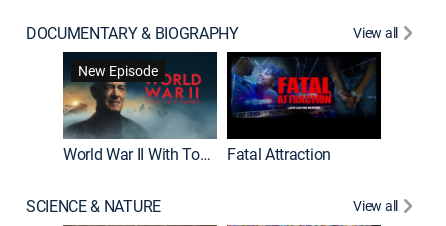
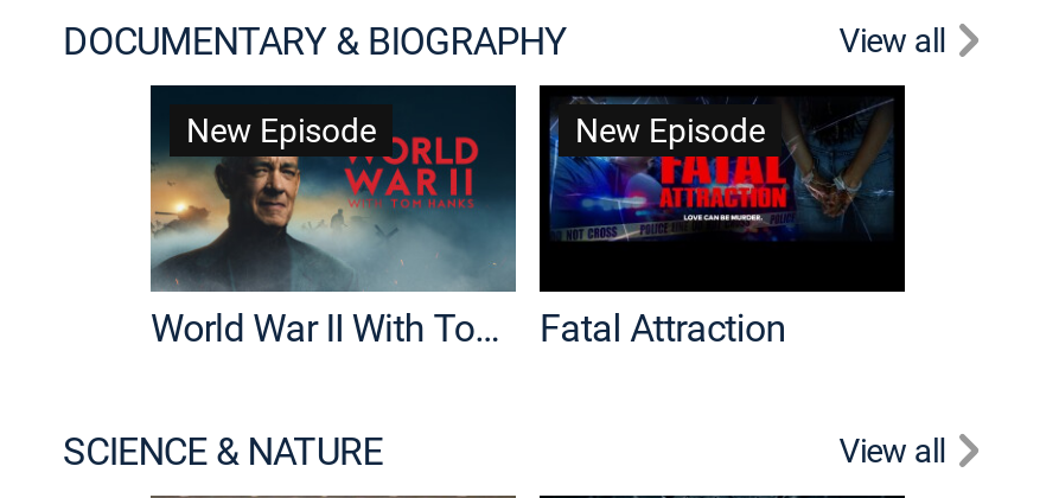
+ New Episode
